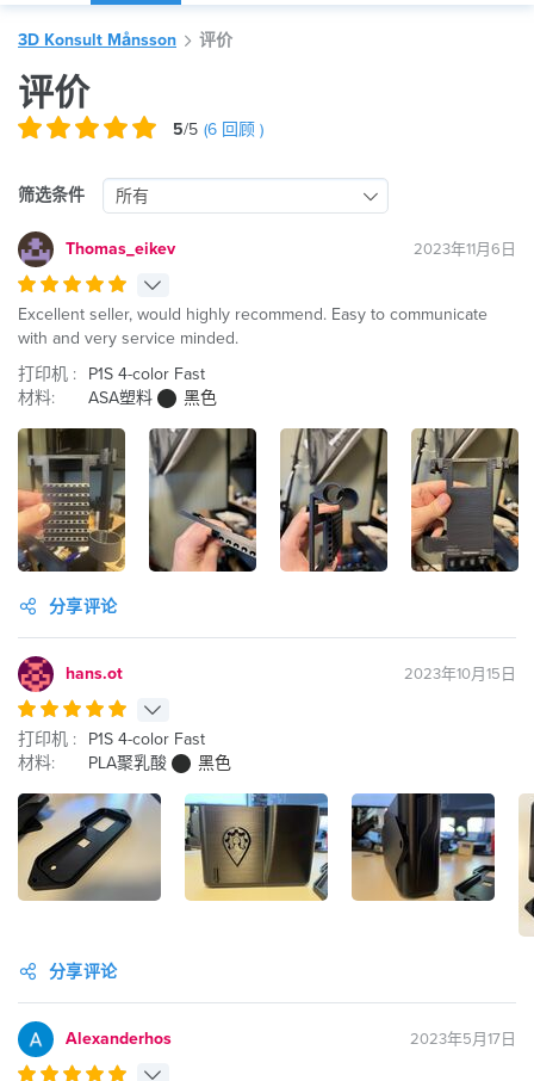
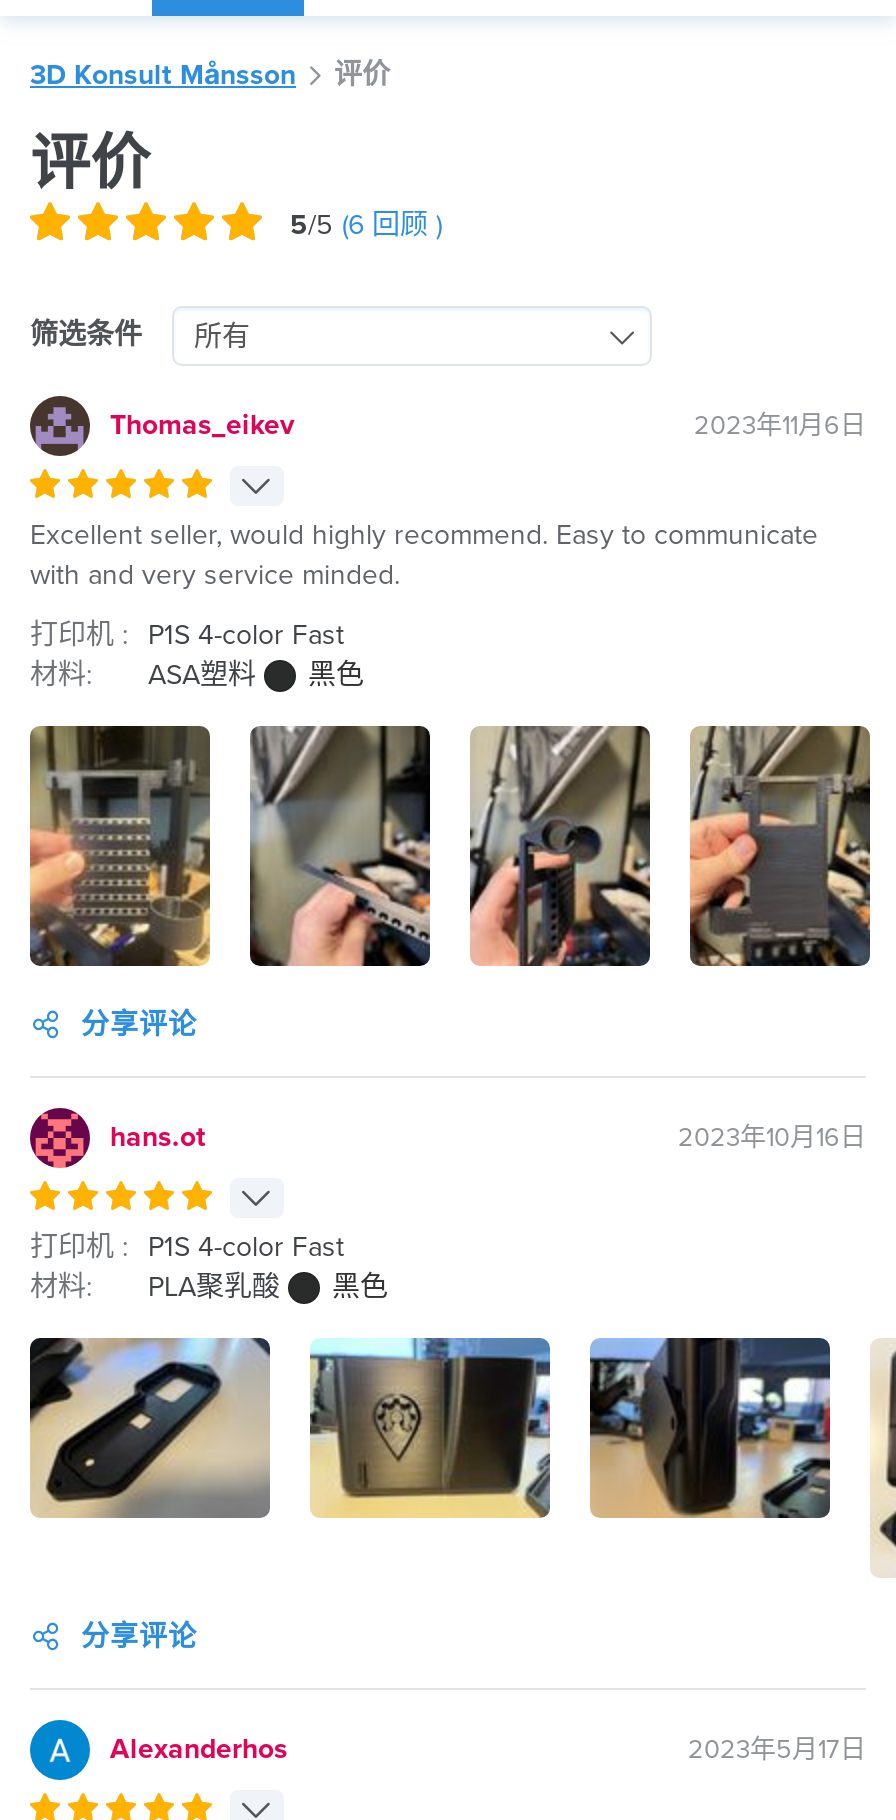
- 2023年10月15日
+ 2023年10月16日
